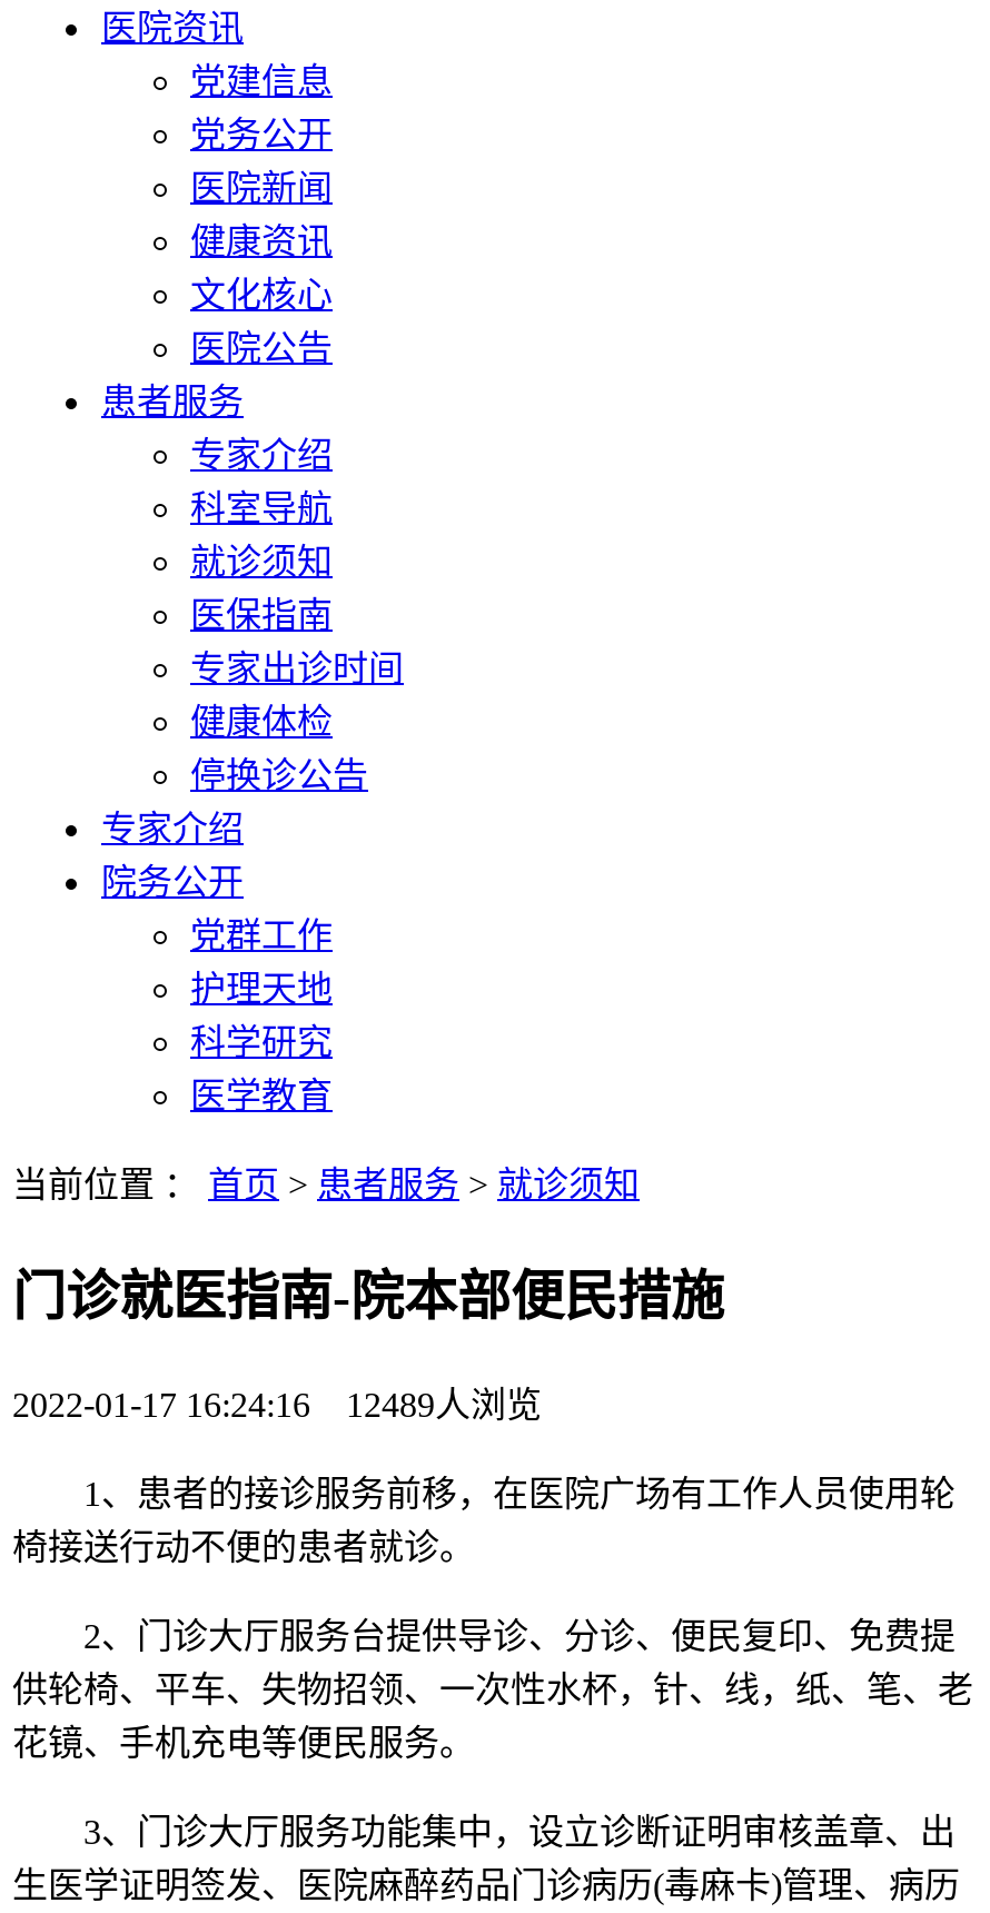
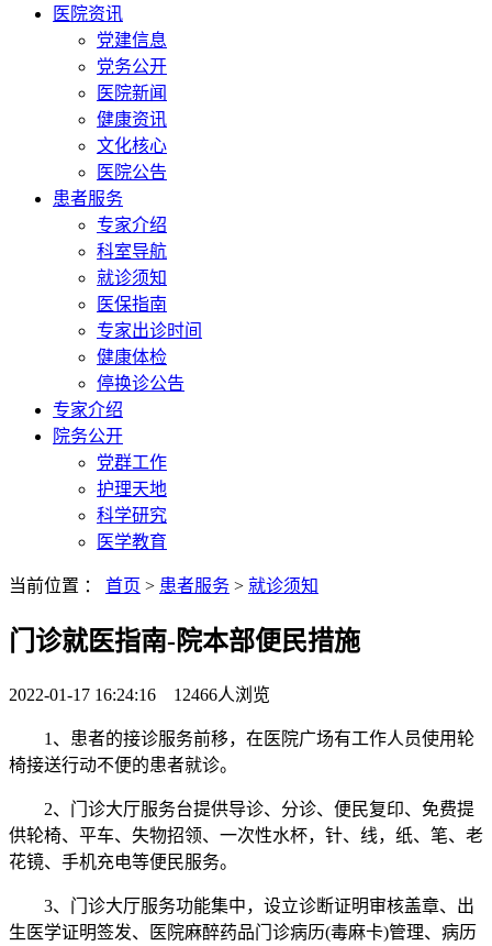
- 2022-01-17 16:24:16 12489人浏览
+ 2022-01-17 16:24:16 12466人浏览
